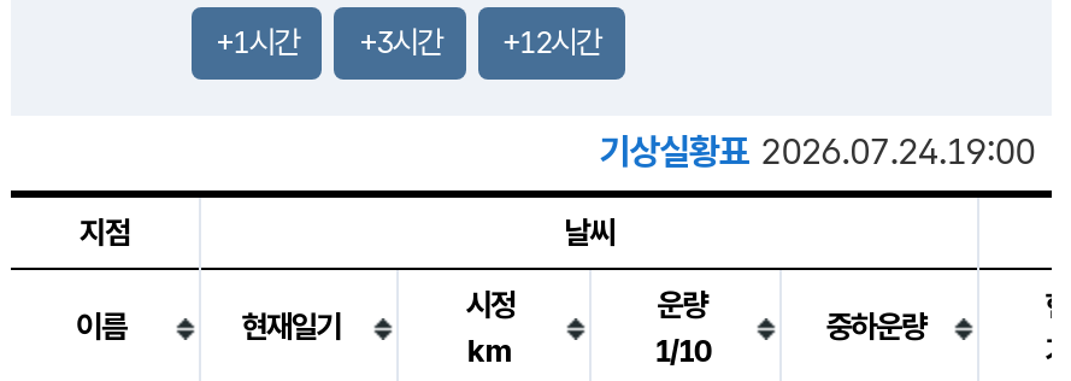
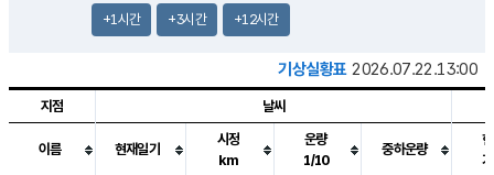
- 기상실황표 2026.07.24.19:00
+ 기상실황표 2026.07.22.13:00
